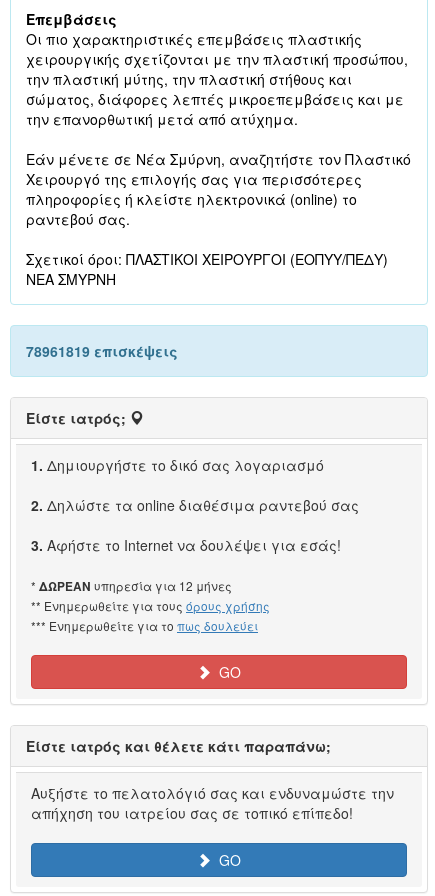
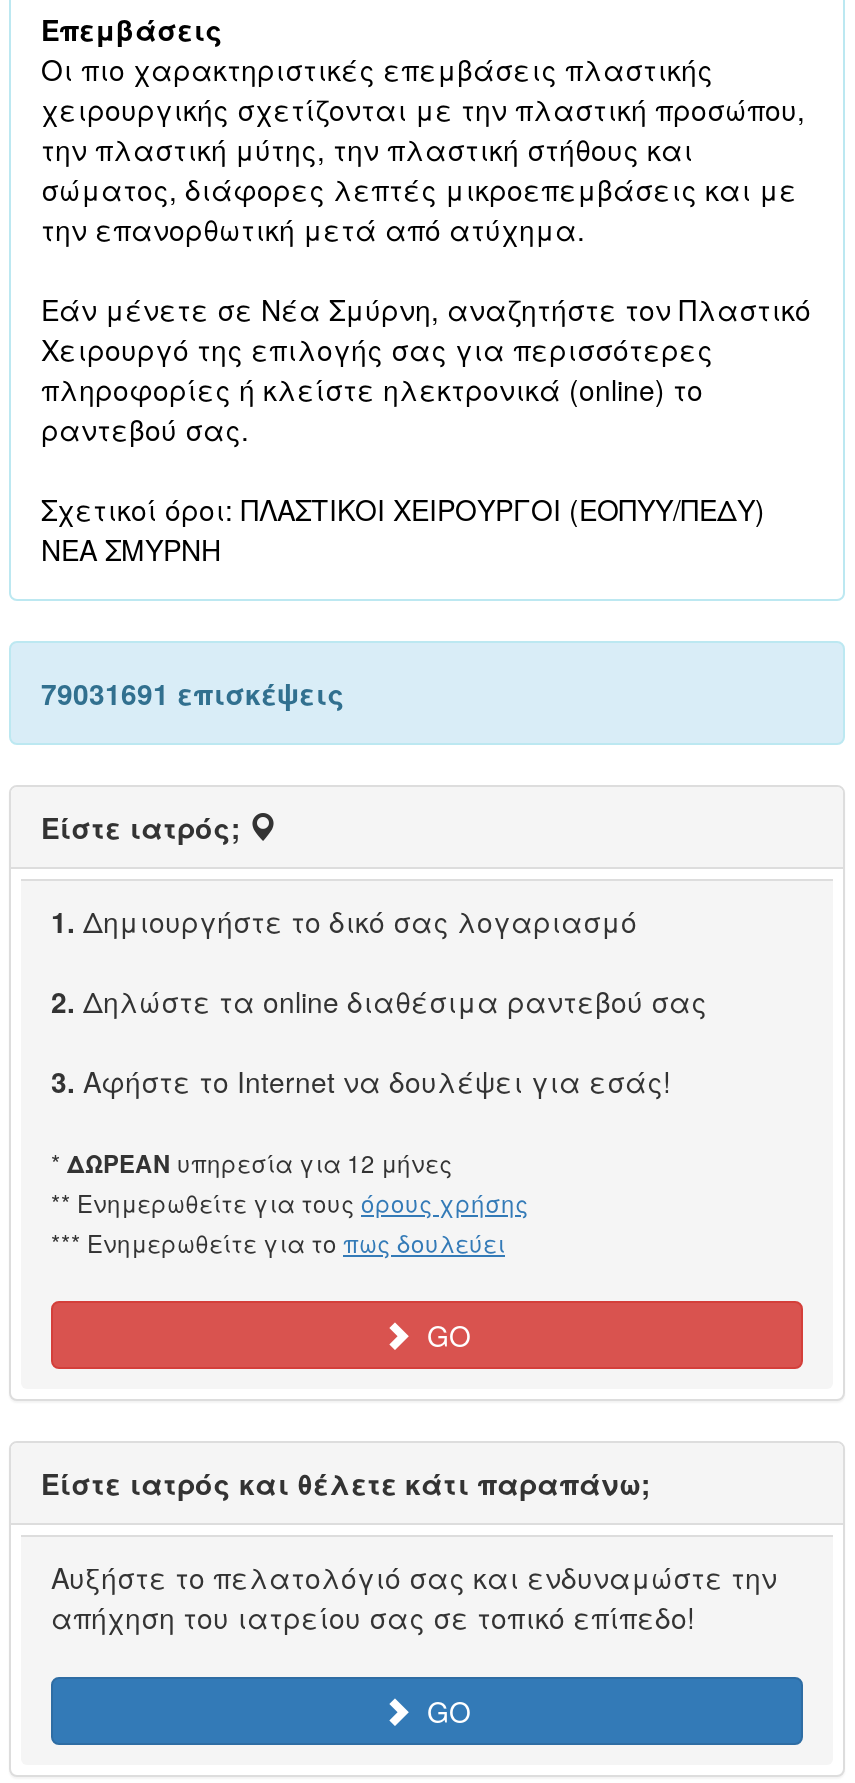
- 78961819 επισκέψεις
+ 79031691 επισκέψεις
